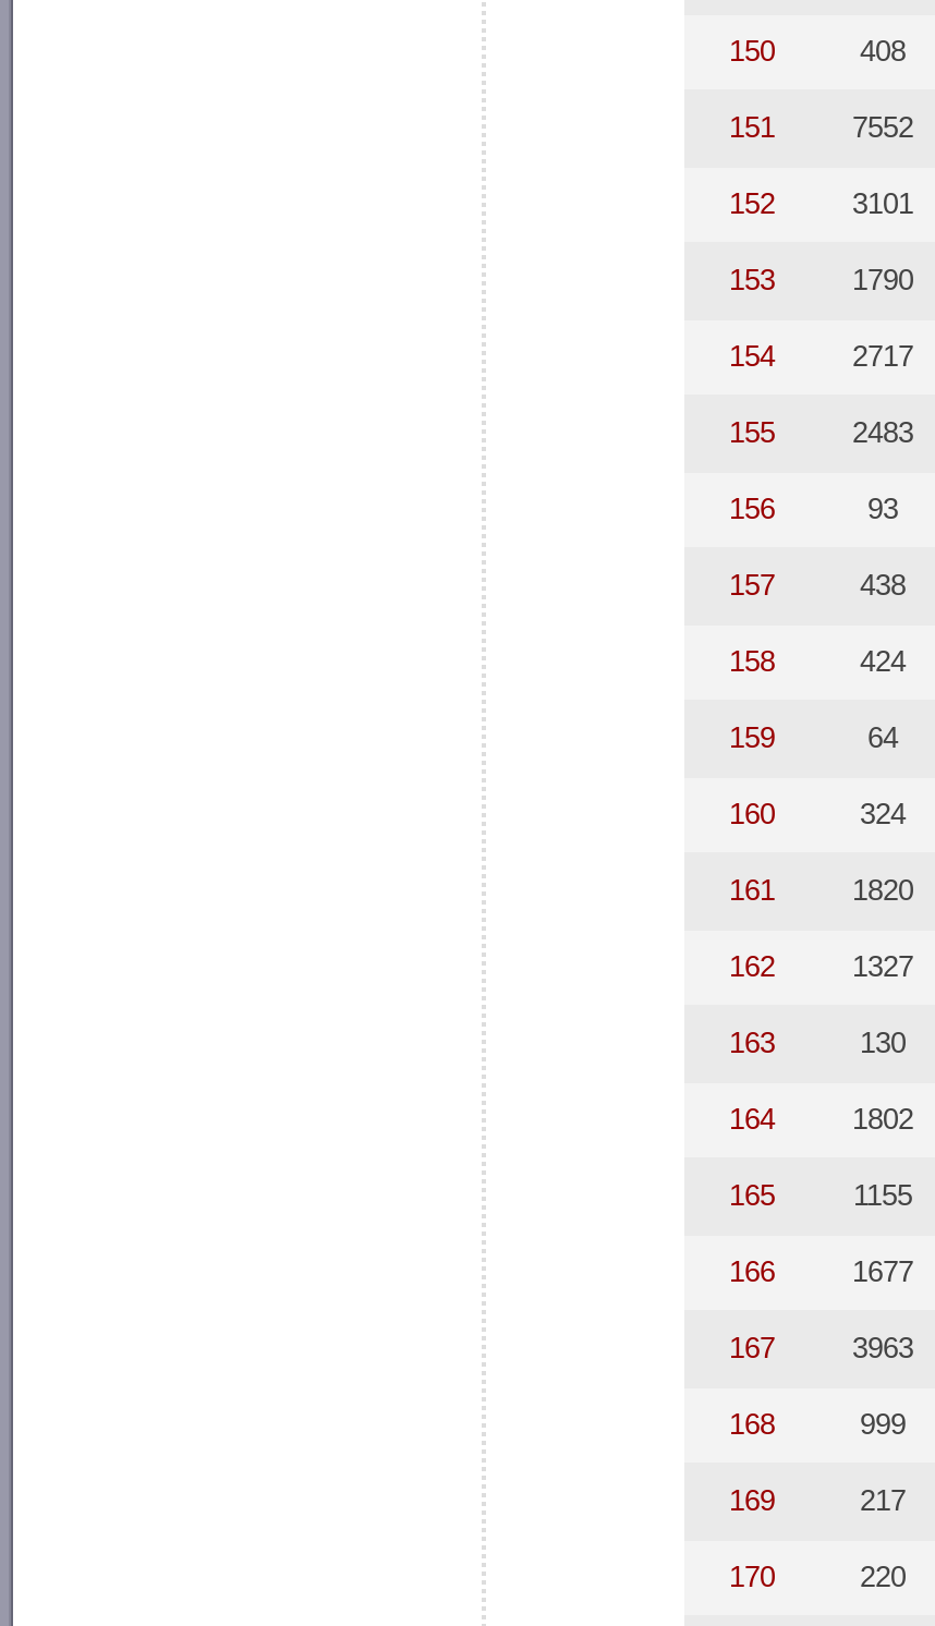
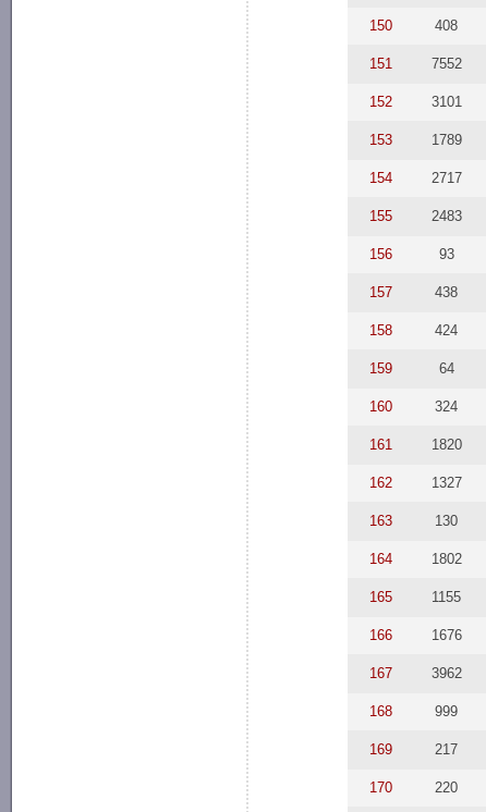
- 1790
+ 1789

- 1677
+ 1676

- 3963
+ 3962
